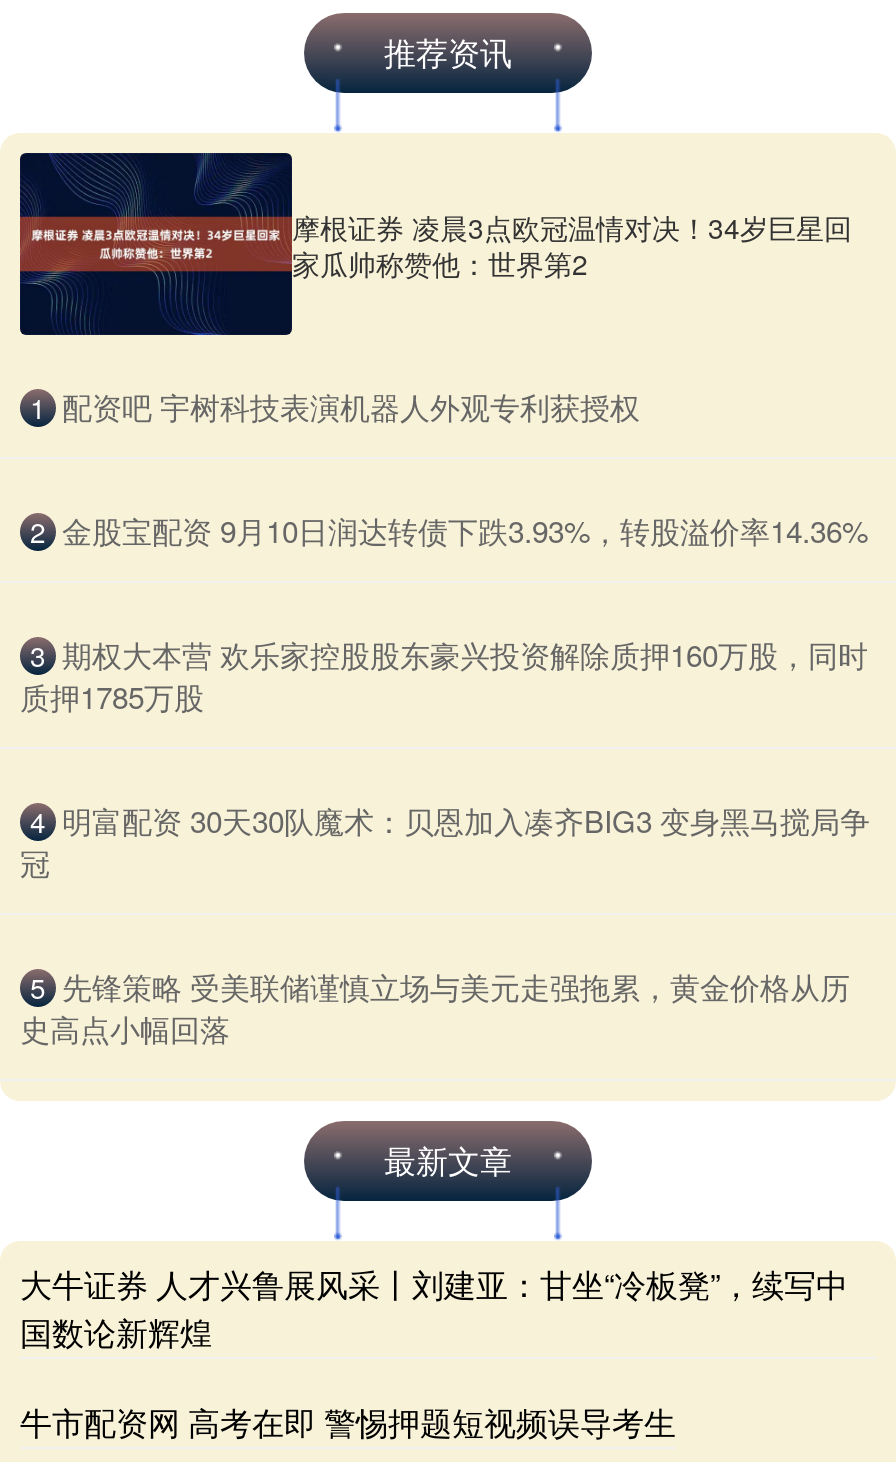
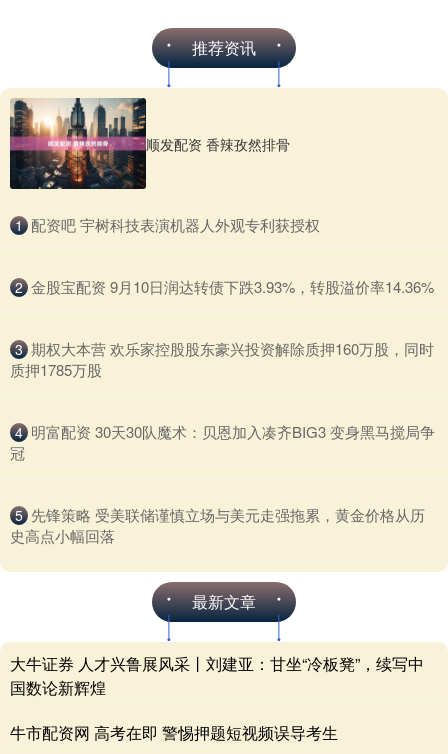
- [image]
- 摩根证券 凌晨3点欧冠温情对决！34岁巨星回
- 家瓜帅称赞他：世界第2
+ [image]
+ 顺发配资 香辣孜然排骨
